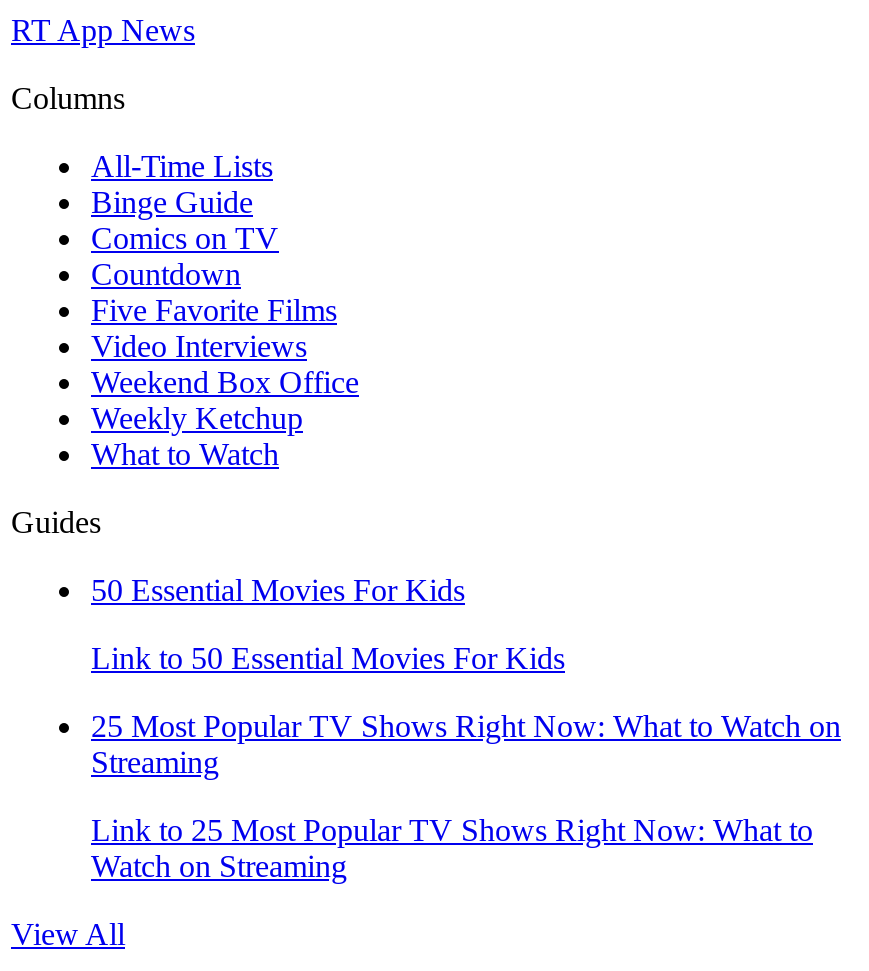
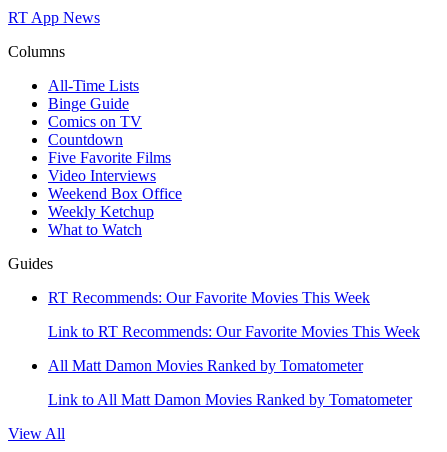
- 50 Essential Movies For Kids
+ RT Recommends: Our Favorite Movies This Week

- Link to 50 Essential Movies For Kids
+ Link to RT Recommends: Our Favorite Movies This Week

- 25 Most Popular TV Shows Right Now: What to Watch on
- Streaming
+ All Matt Damon Movies Ranked by Tomatometer

- Link to 25 Most Popular TV Shows Right Now: What to
- Watch on Streaming
+ Link to All Matt Damon Movies Ranked by Tomatometer
